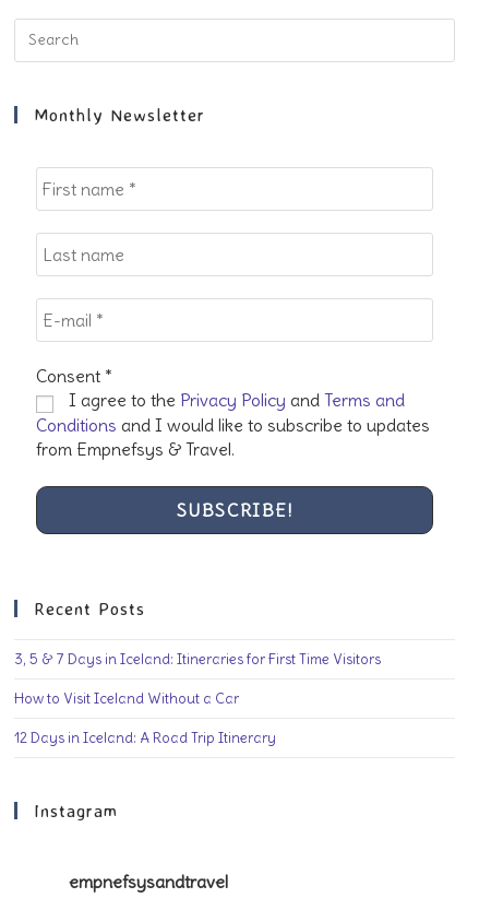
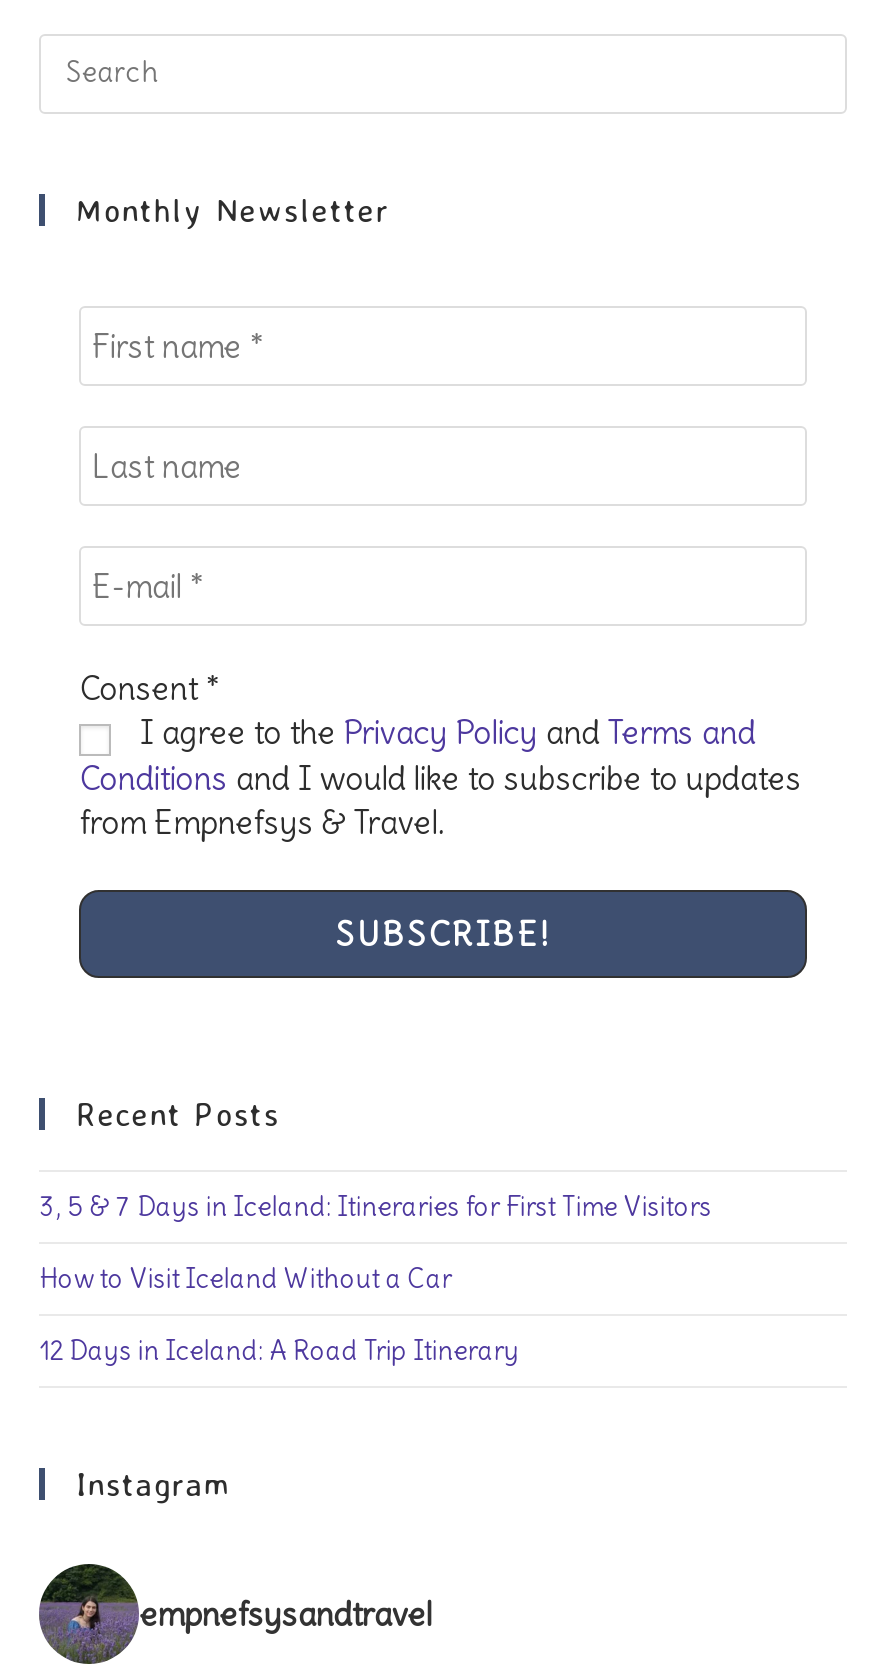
+ [image]
